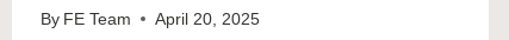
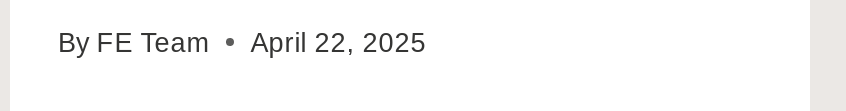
- By FE Team April 20, 2025
+ By FE Team April 22, 2025
